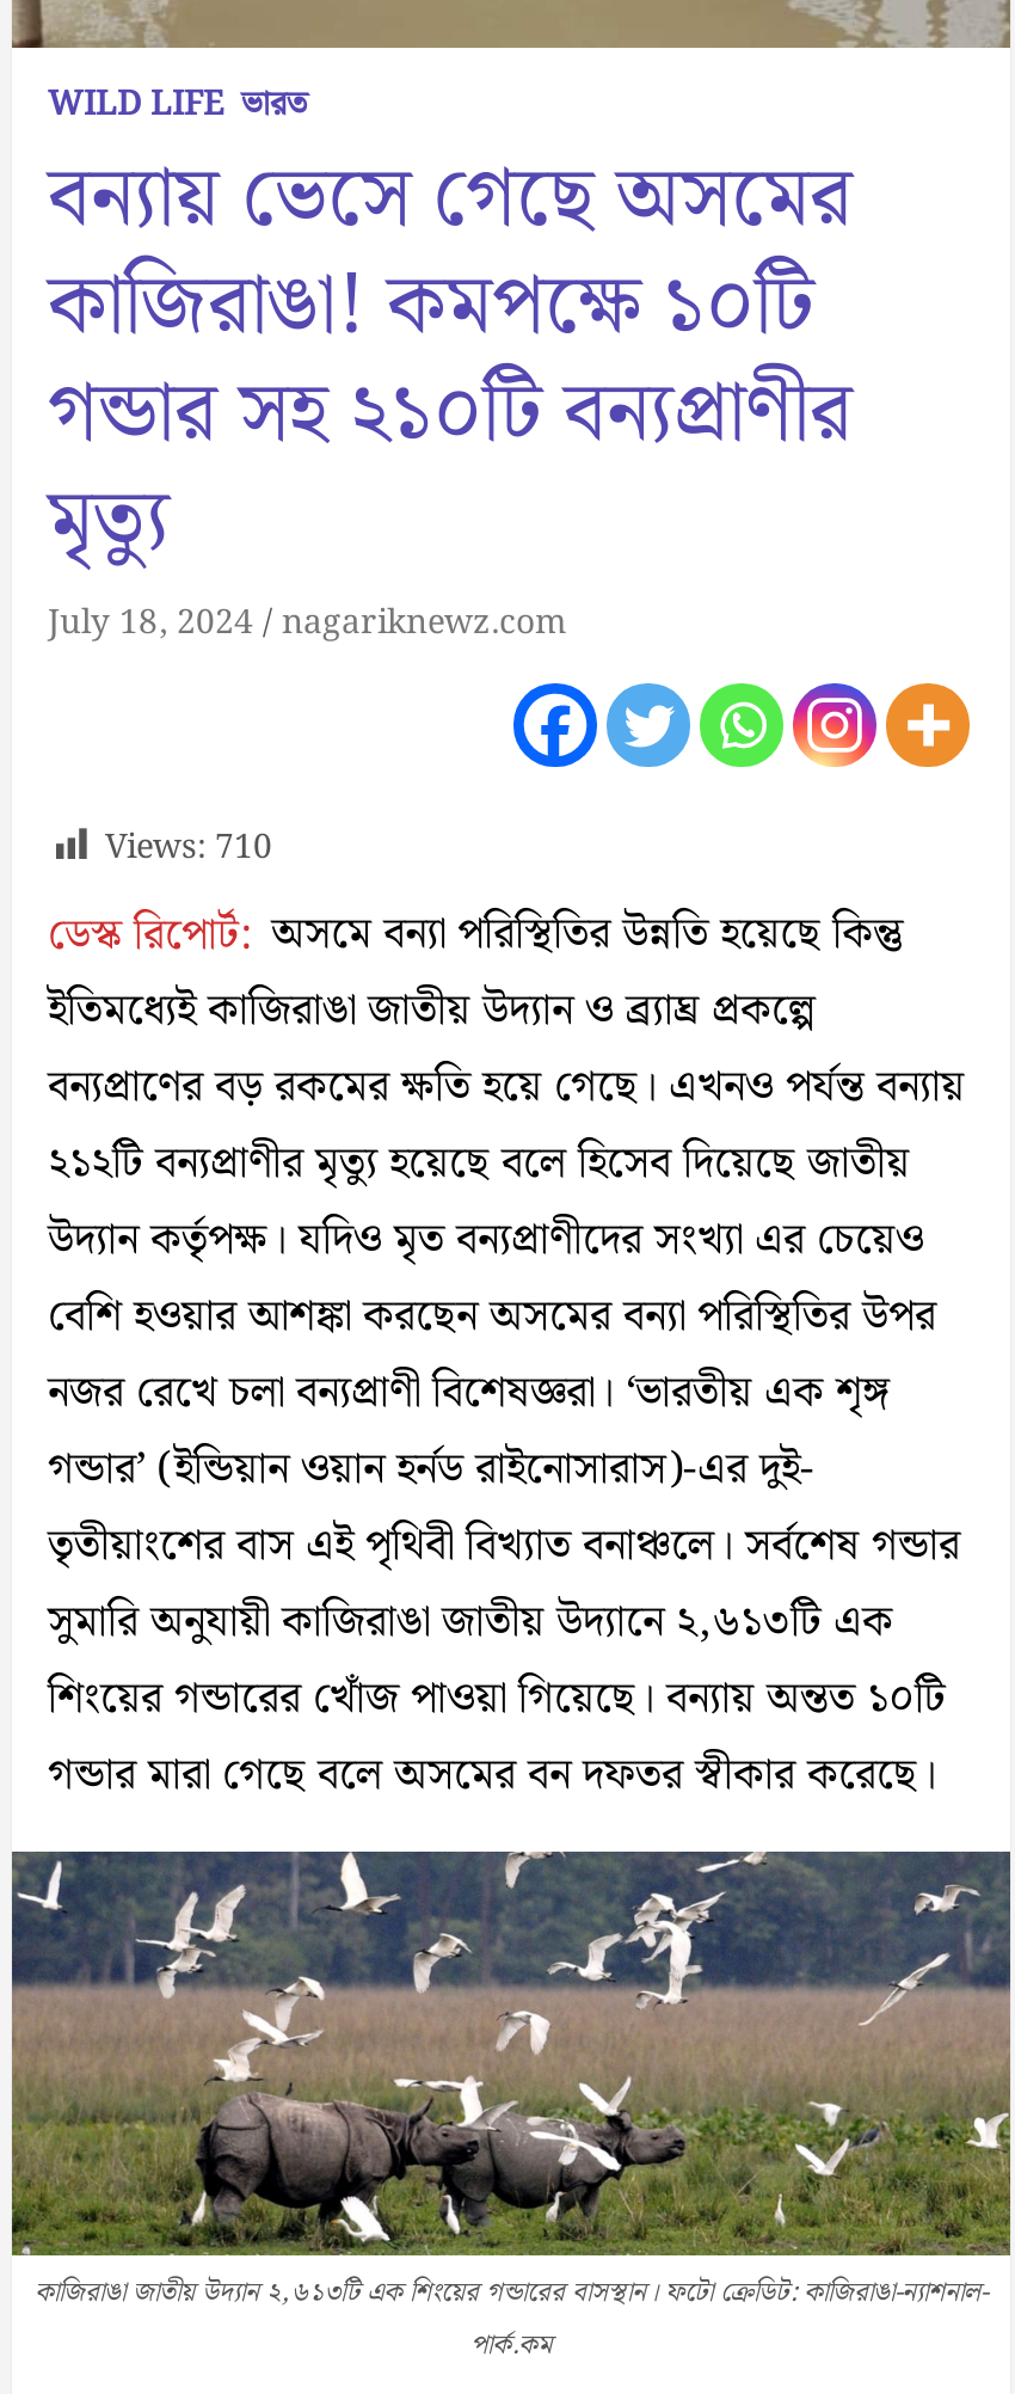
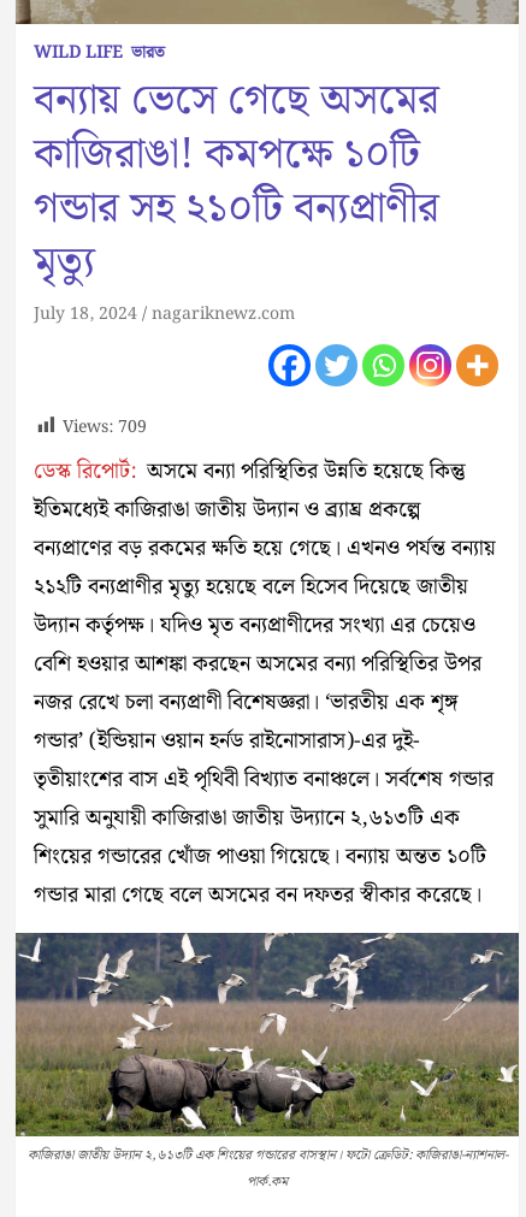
- Views: 710
+ Views: 709
